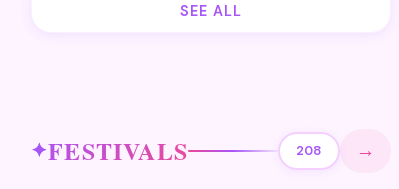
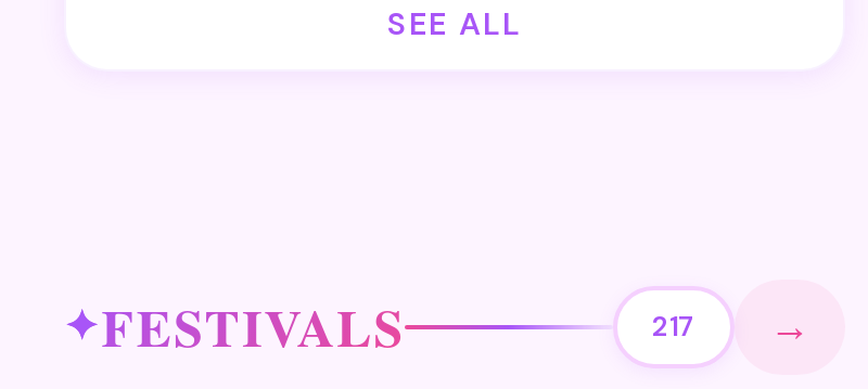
- 208
+ 217
